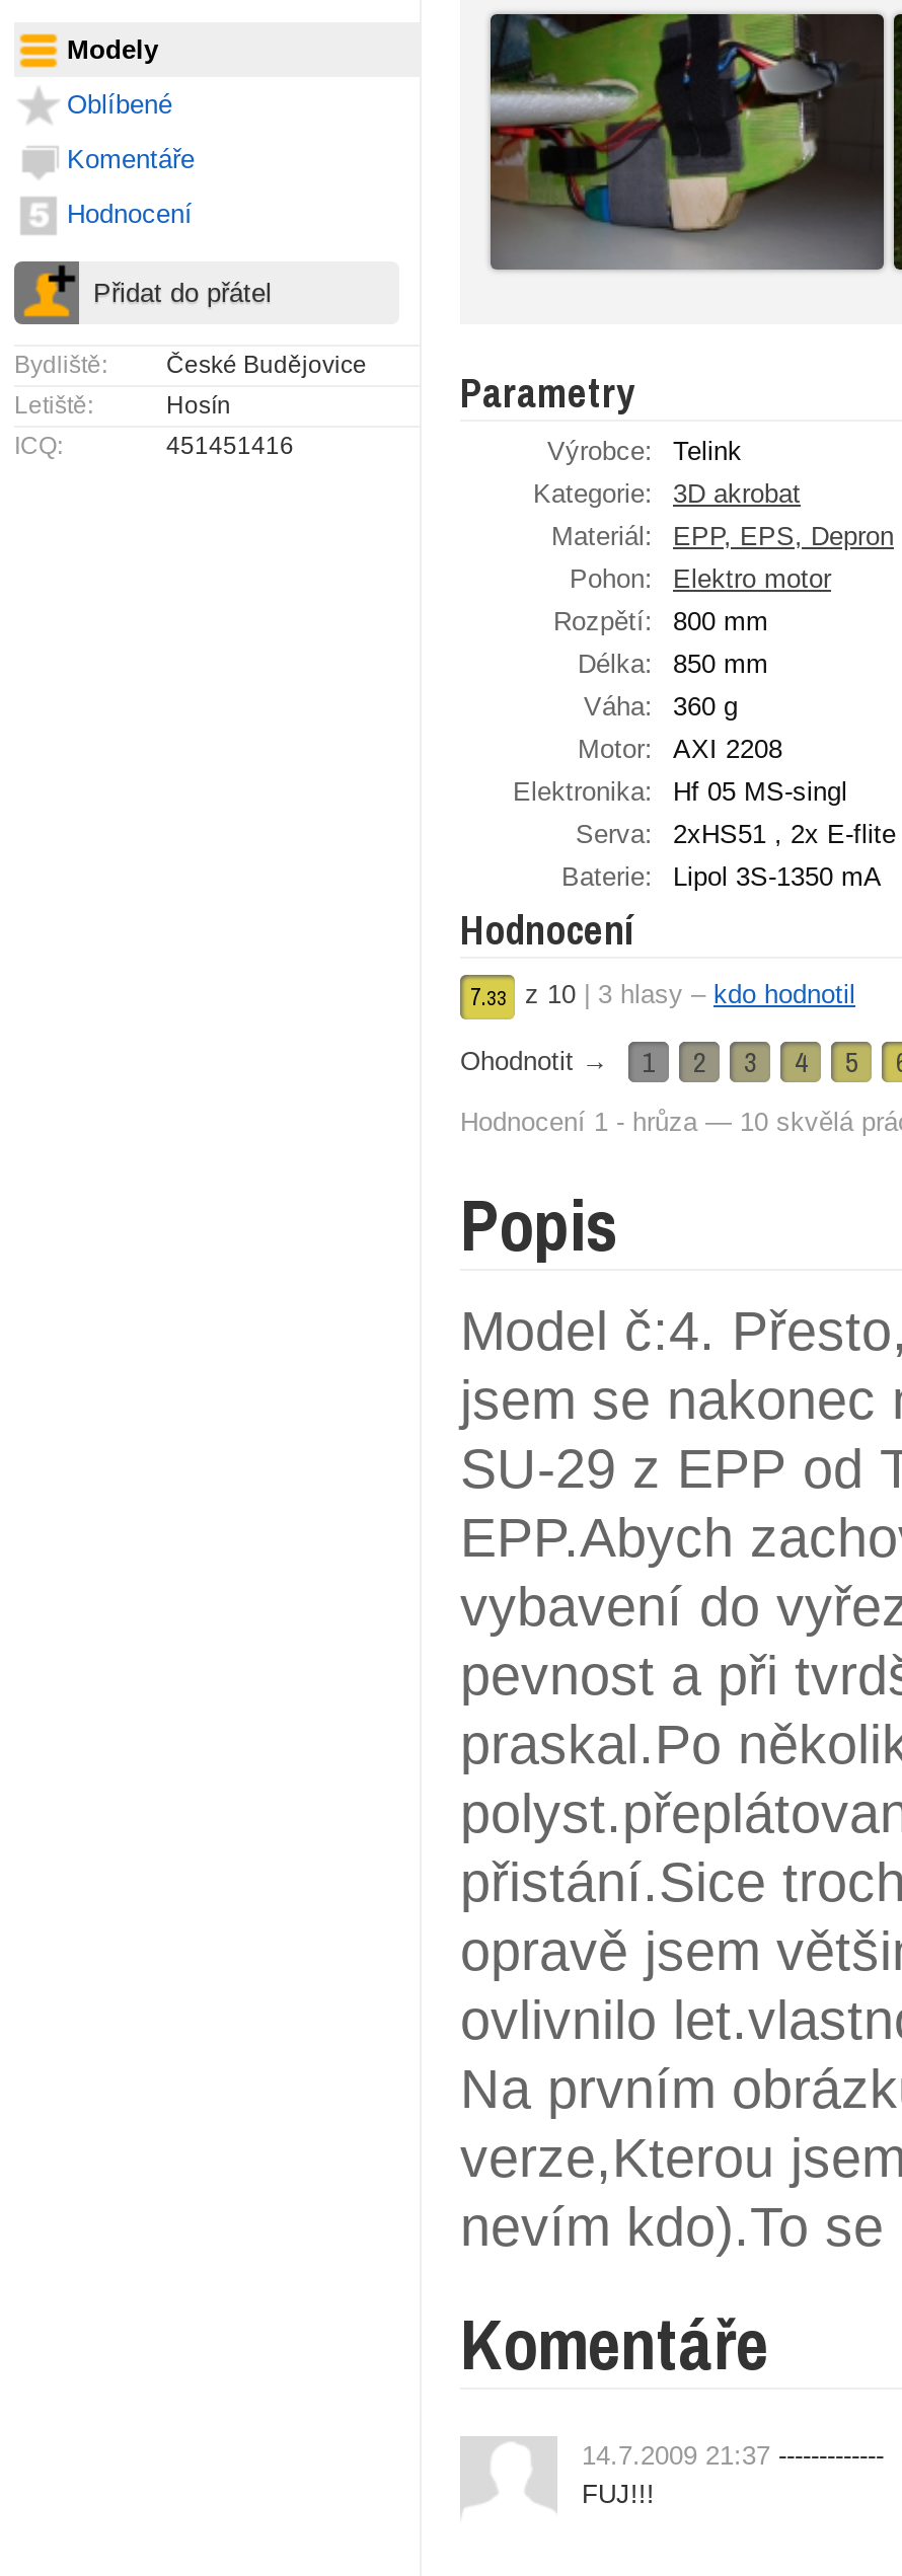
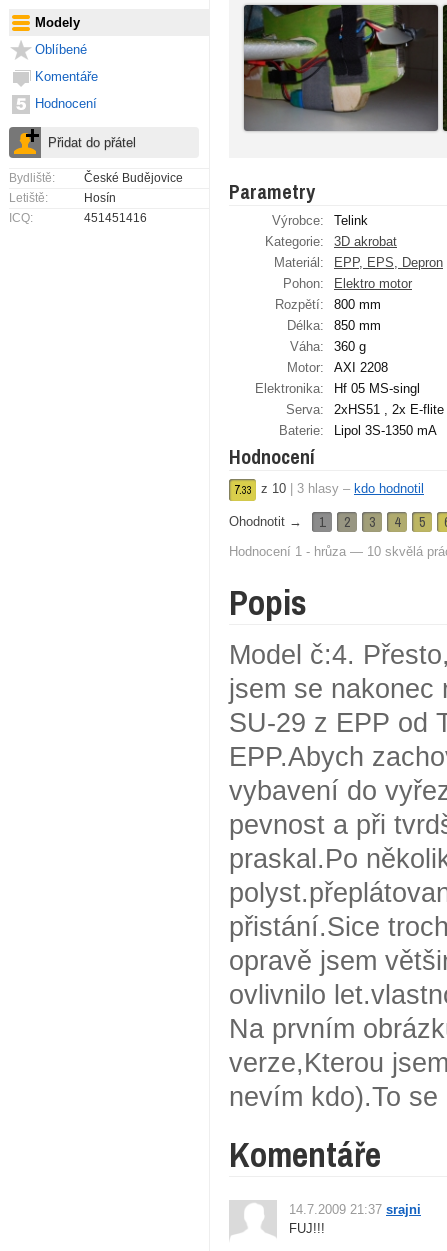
- 14.7.2009 21:37 -------------
+ 14.7.2009 21:37 srajni
